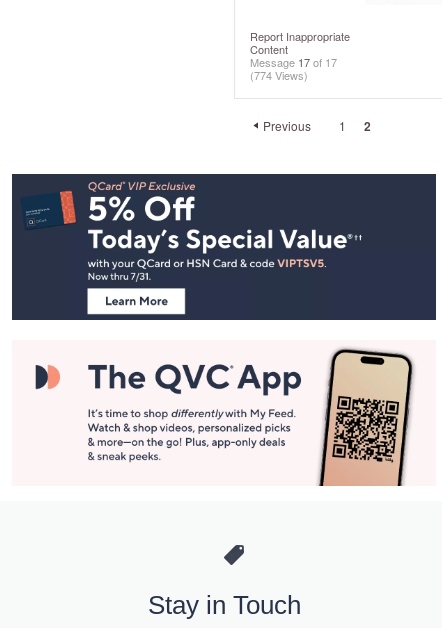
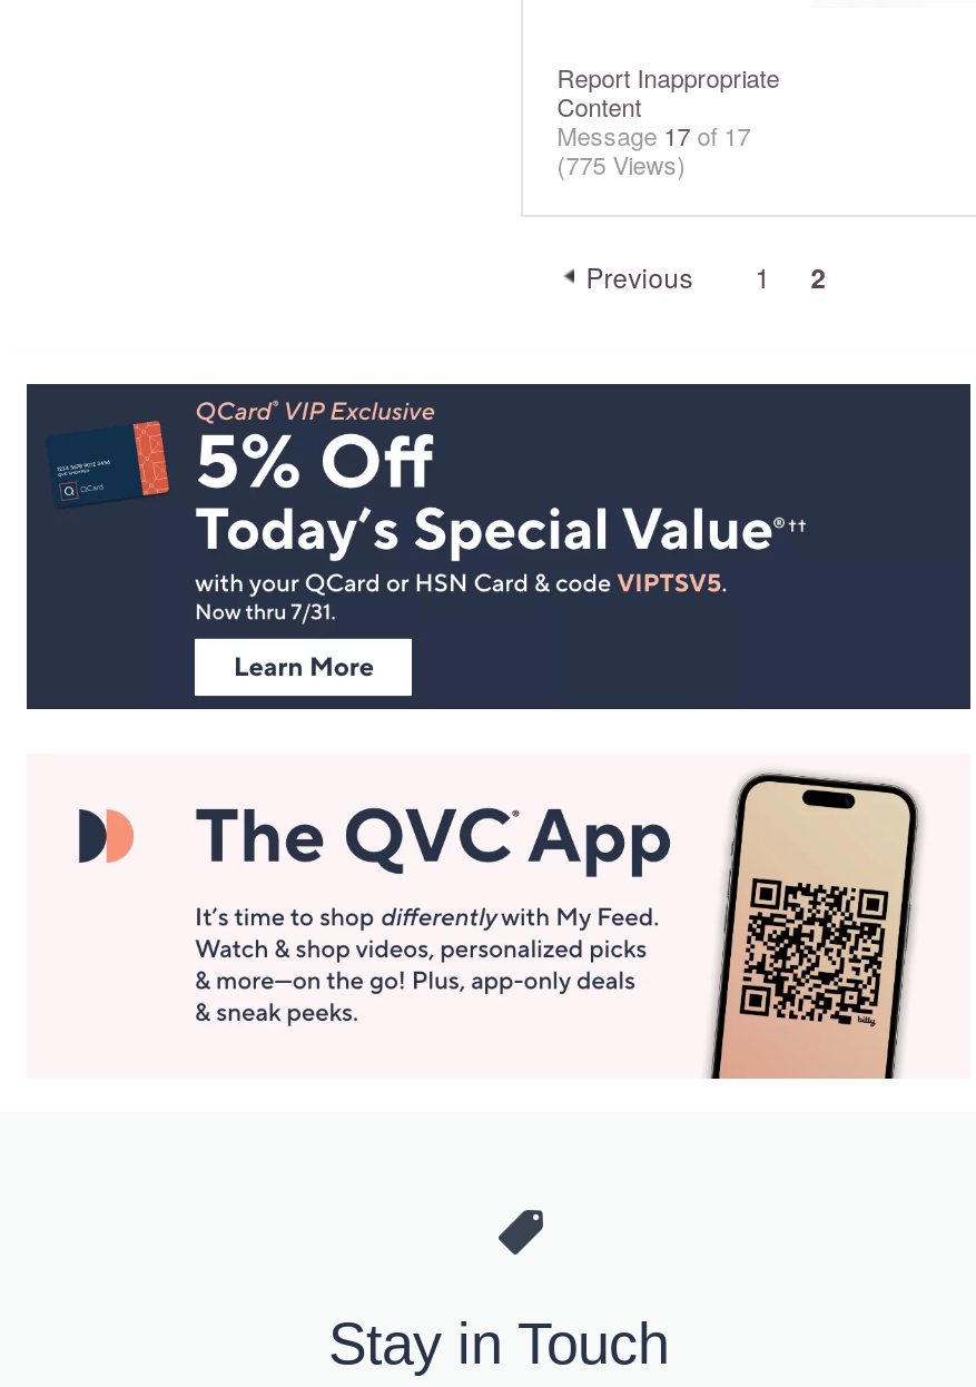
- (774 Views)
+ (775 Views)
